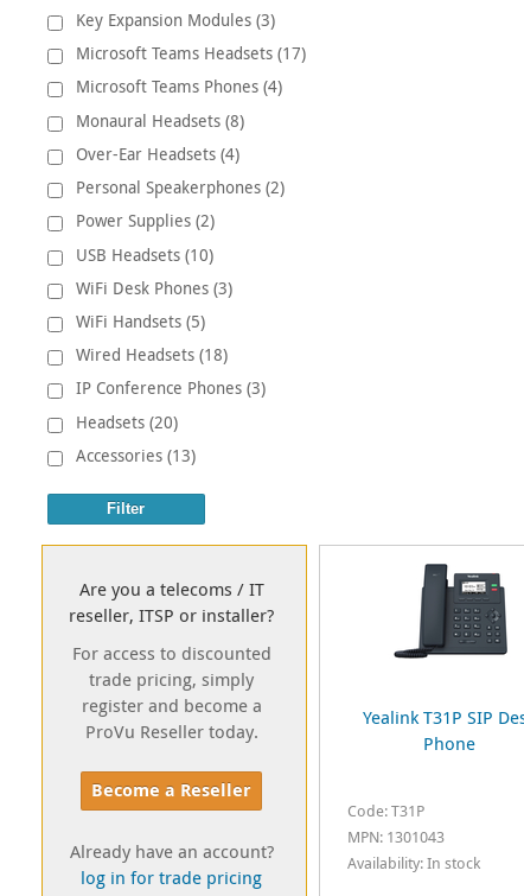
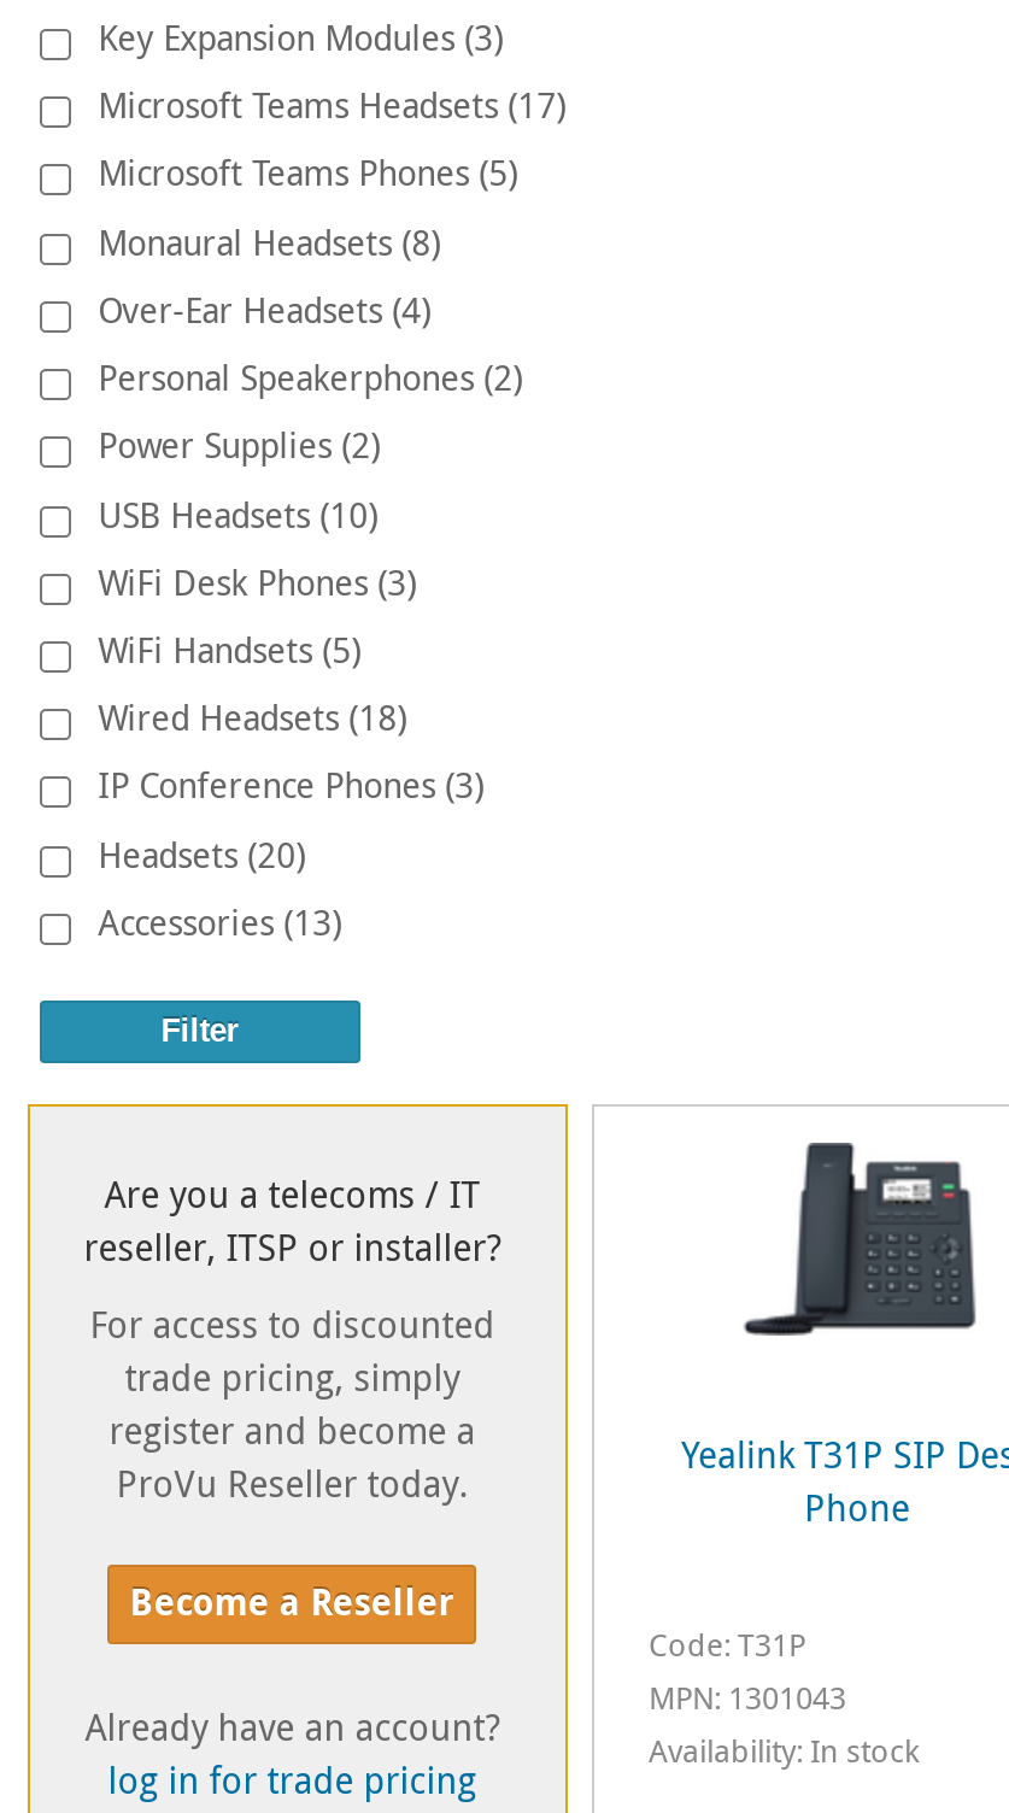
- Microsoft Teams Phones (4)
+ Microsoft Teams Phones (5)
